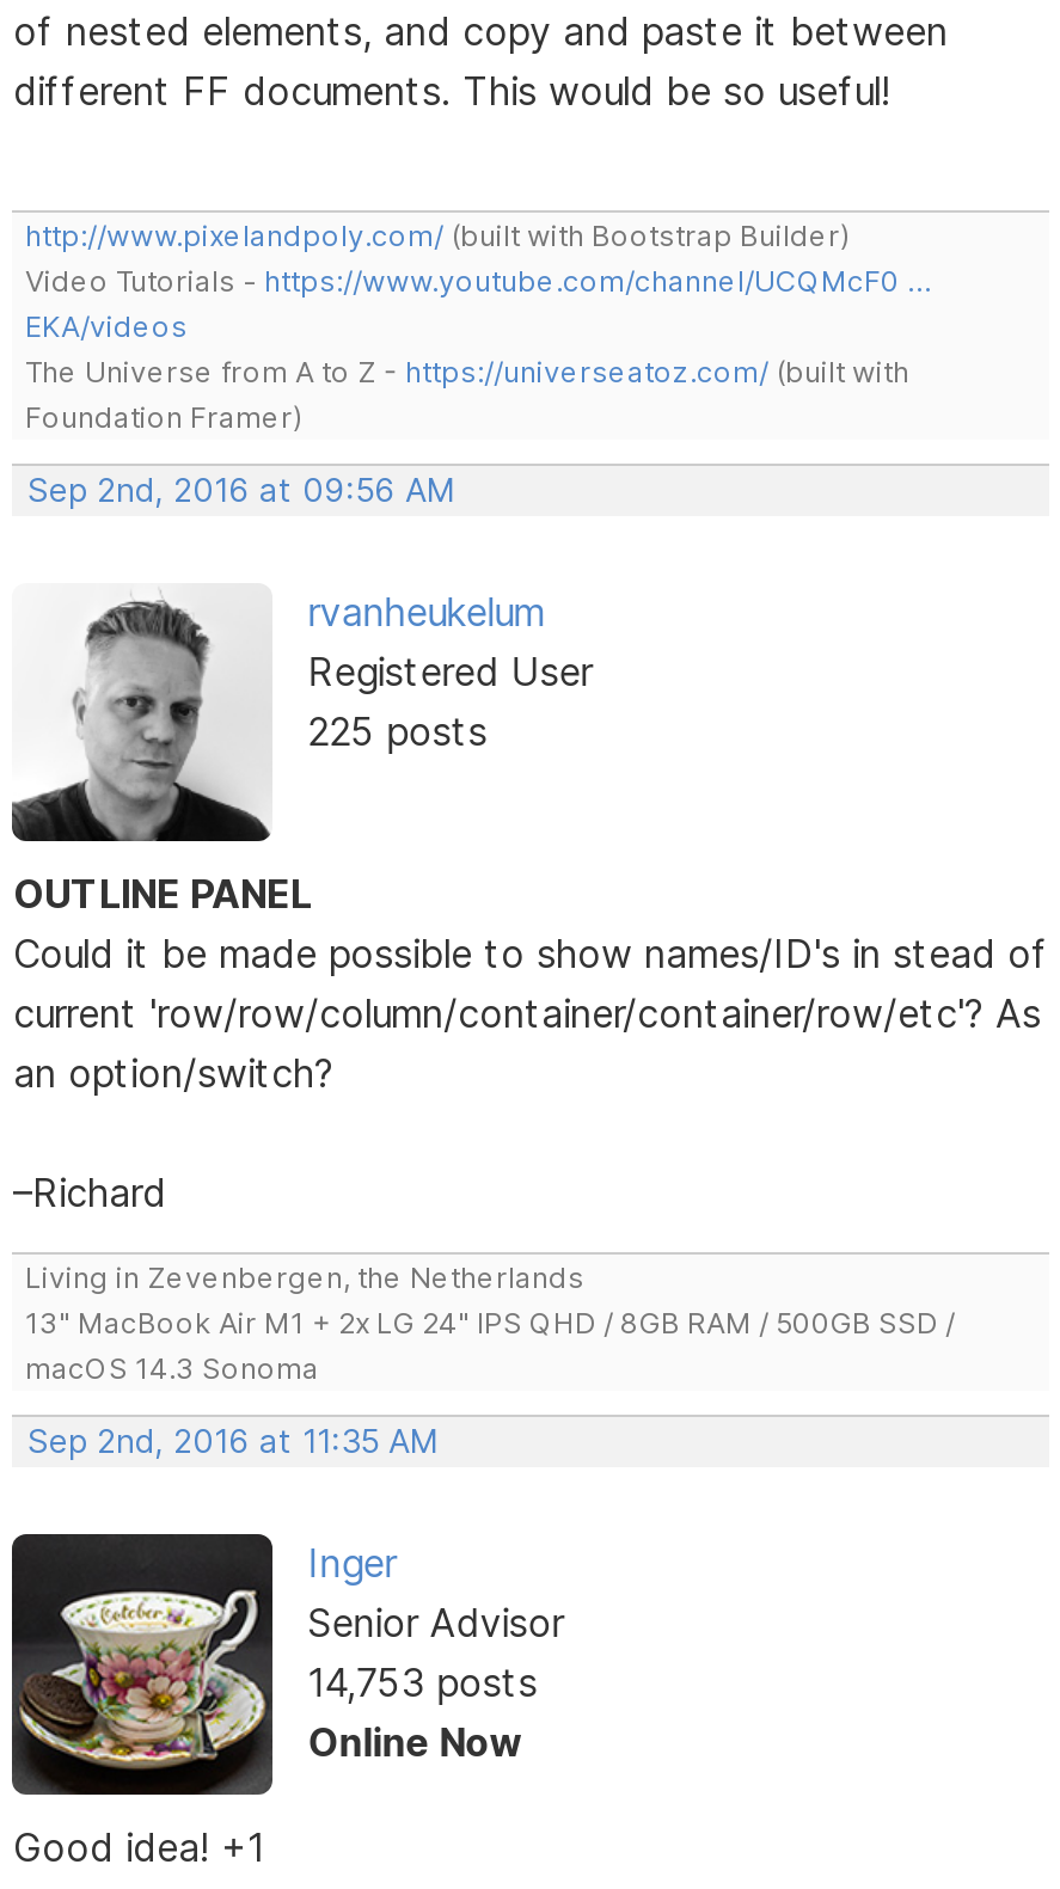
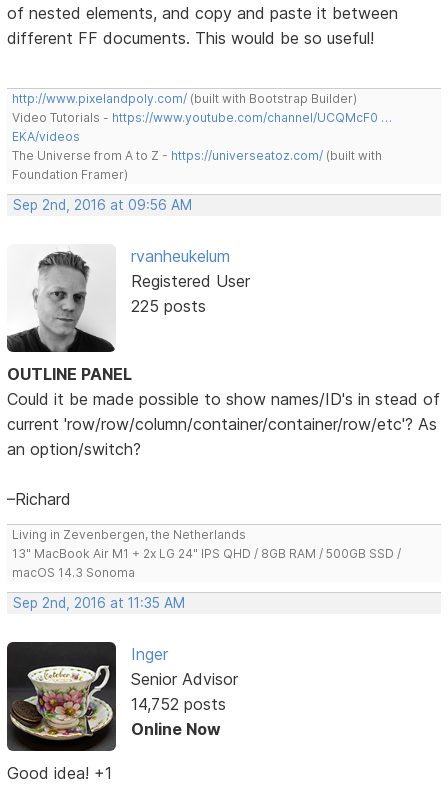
- 14,753 posts
+ 14,752 posts
